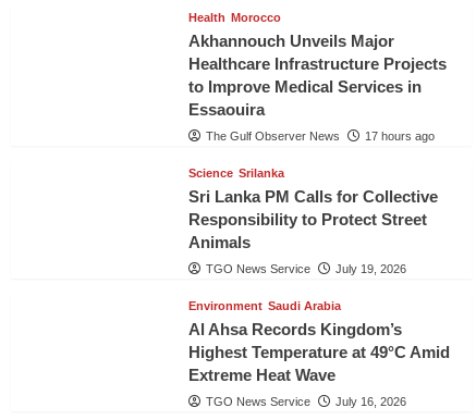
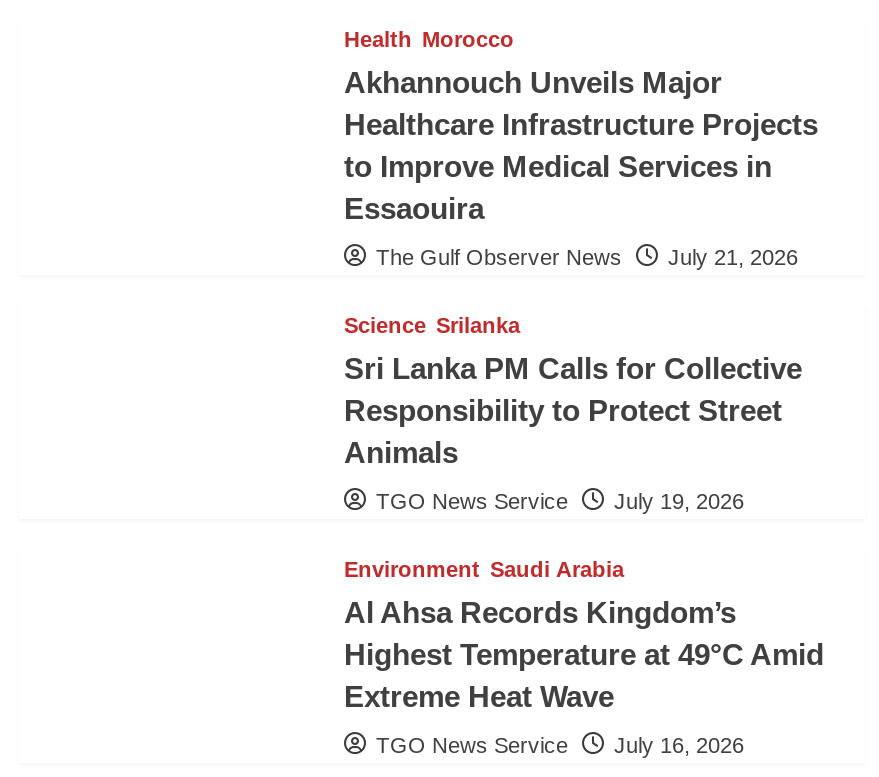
- The Gulf Observer News 17 hours ago
+ The Gulf Observer News July 21, 2026
